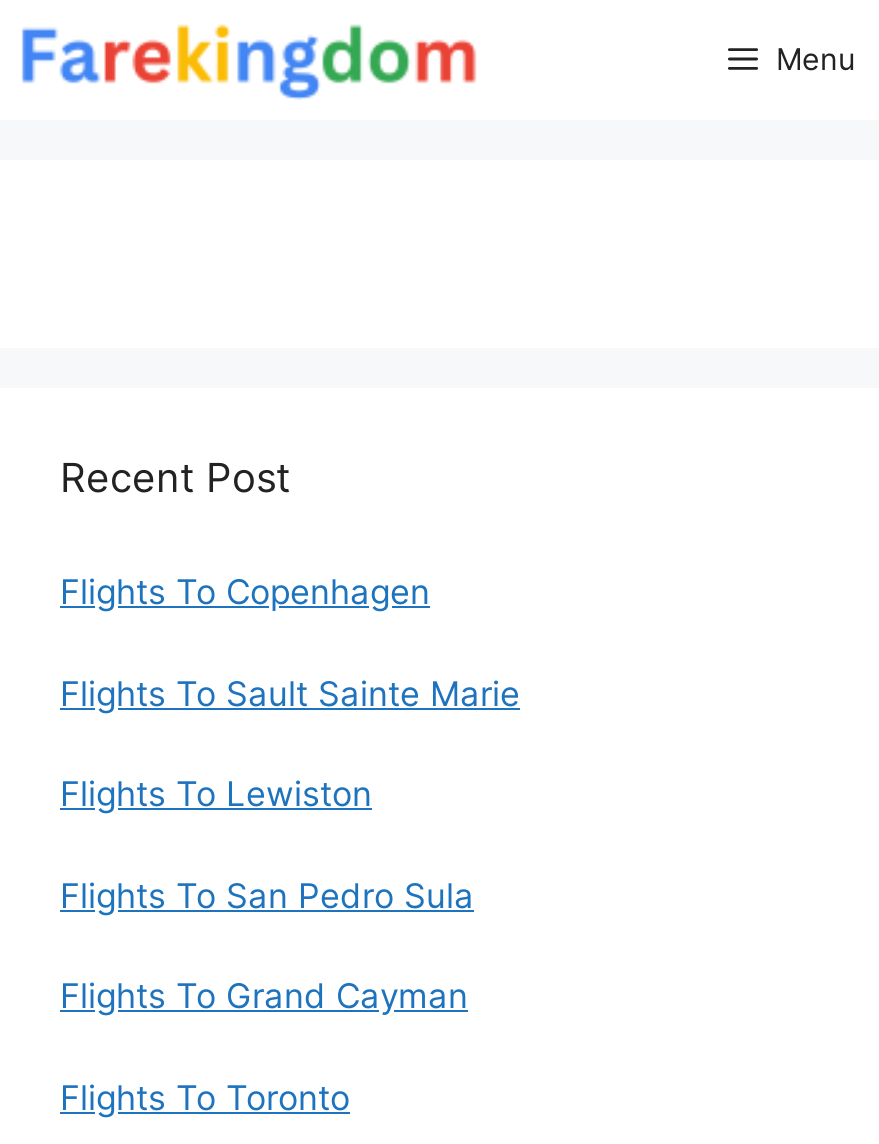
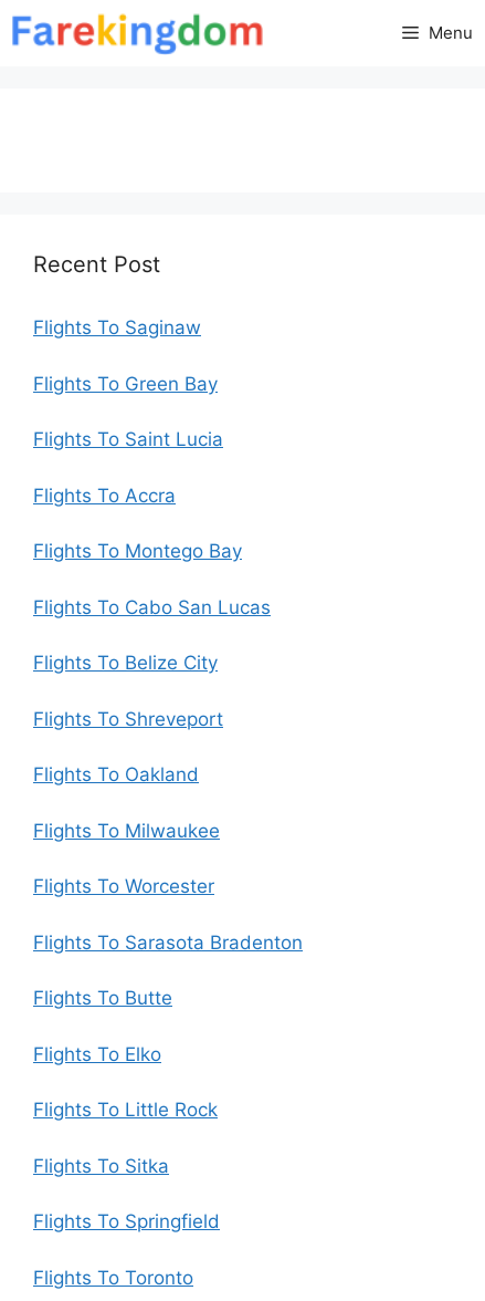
- Flights To Copenhagen
- Flights To Sault Sainte Marie
- Flights To Lewiston
- Flights To San Pedro Sula
- Flights To Grand Cayman
+ Flights To Saginaw
+ Flights To Green Bay
+ Flights To Saint Lucia
+ Flights To Accra
+ Flights To Montego Bay
+ Flights To Cabo San Lucas
+ Flights To Belize City
+ Flights To Shreveport
+ Flights To Oakland
+ Flights To Milwaukee
+ Flights To Worcester
+ Flights To Sarasota Bradenton
+ Flights To Butte
+ Flights To Elko
+ Flights To Little Rock
+ Flights To Sitka
+ Flights To Springfield
